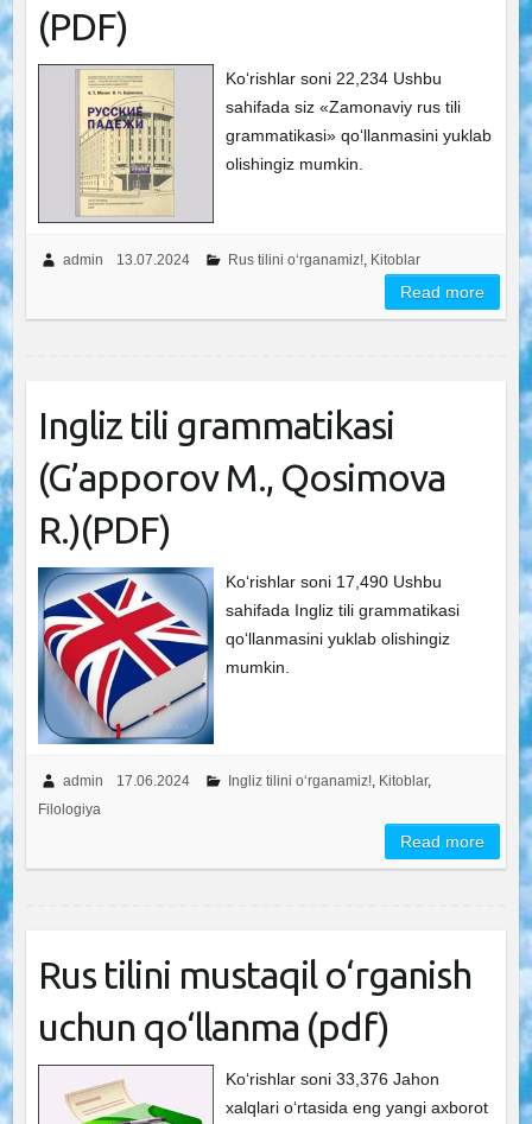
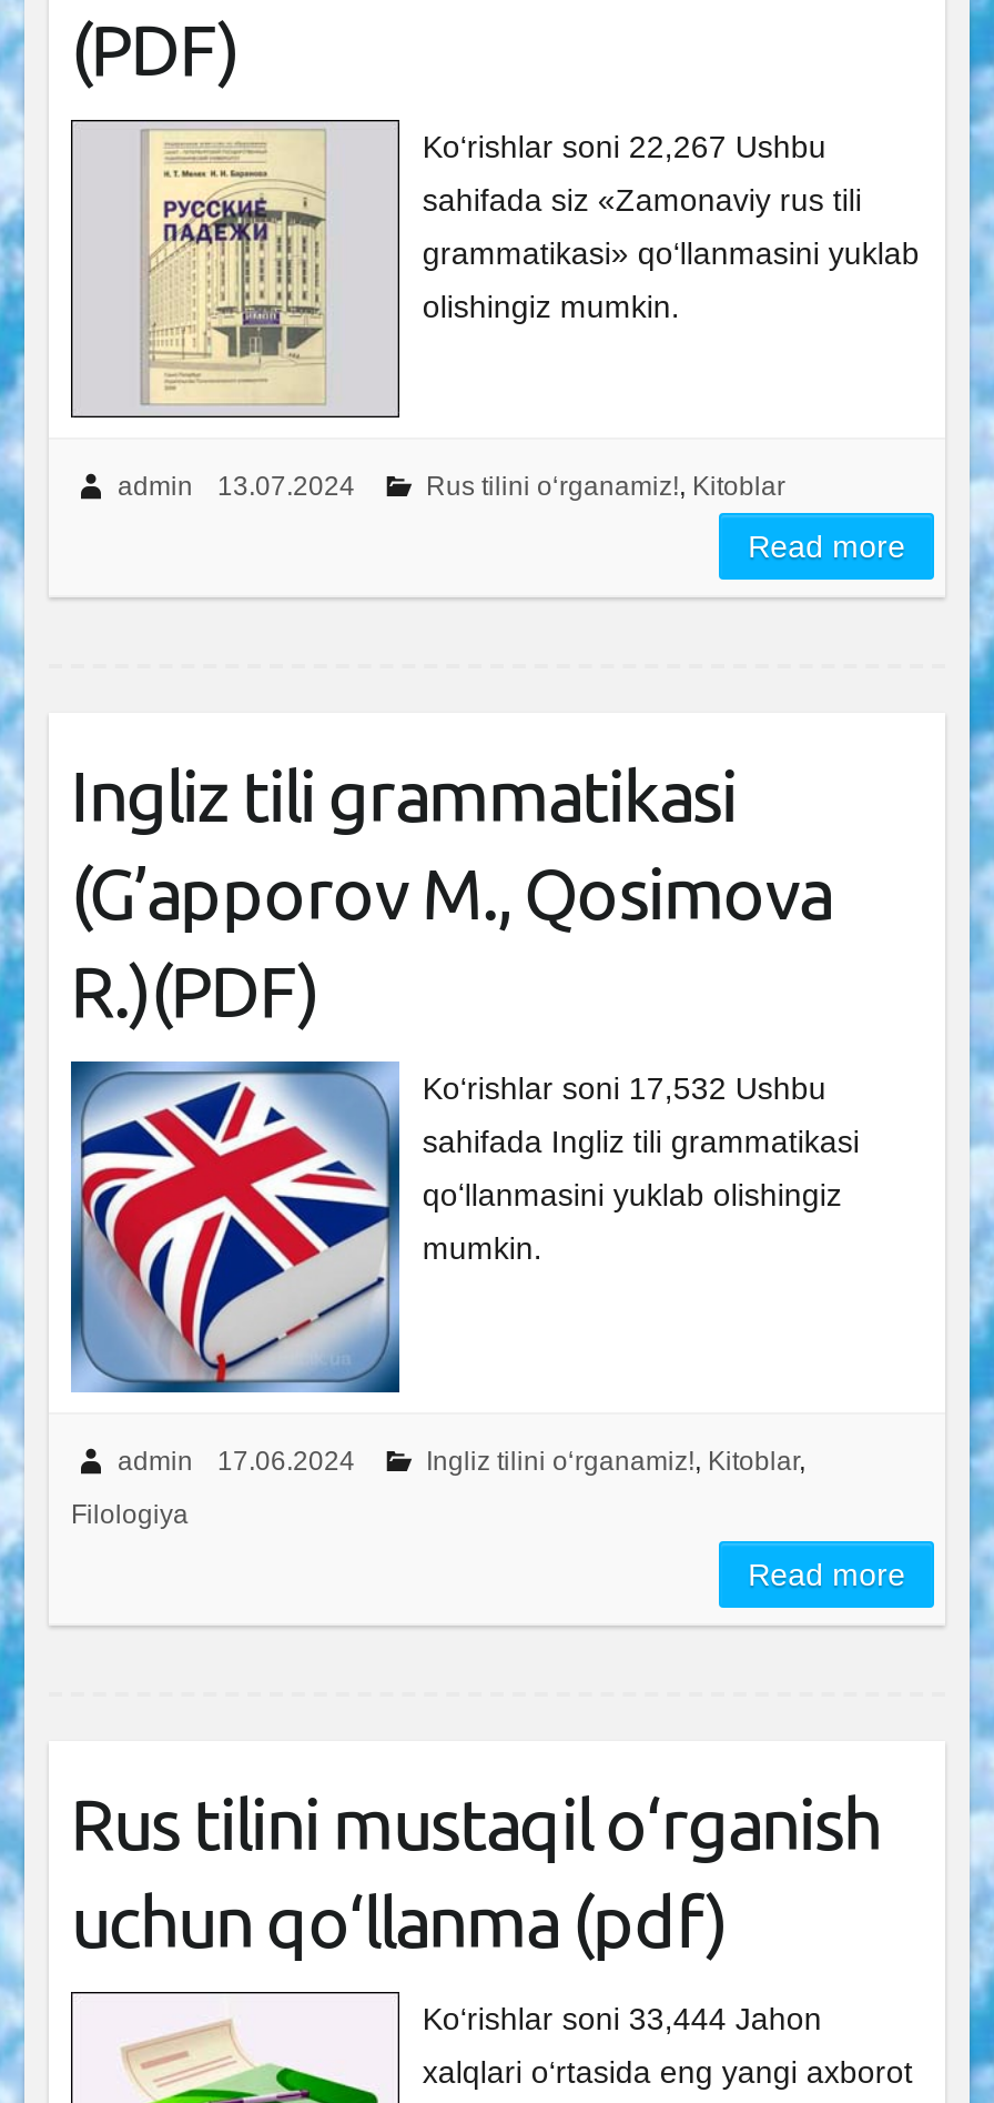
- Ko‘rishlar soni 22,234 Ushbu
+ Ko‘rishlar soni 22,267 Ushbu

- Ko‘rishlar soni 17,490 Ushbu
+ Ko‘rishlar soni 17,532 Ushbu

- Ko‘rishlar soni 33,376 Jahon
+ Ko‘rishlar soni 33,444 Jahon
